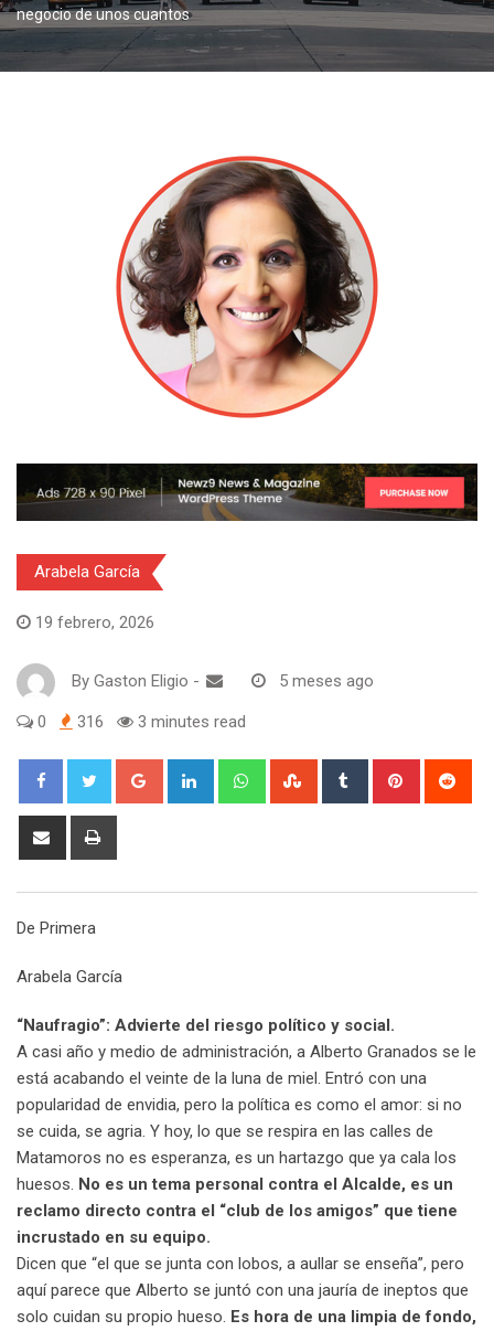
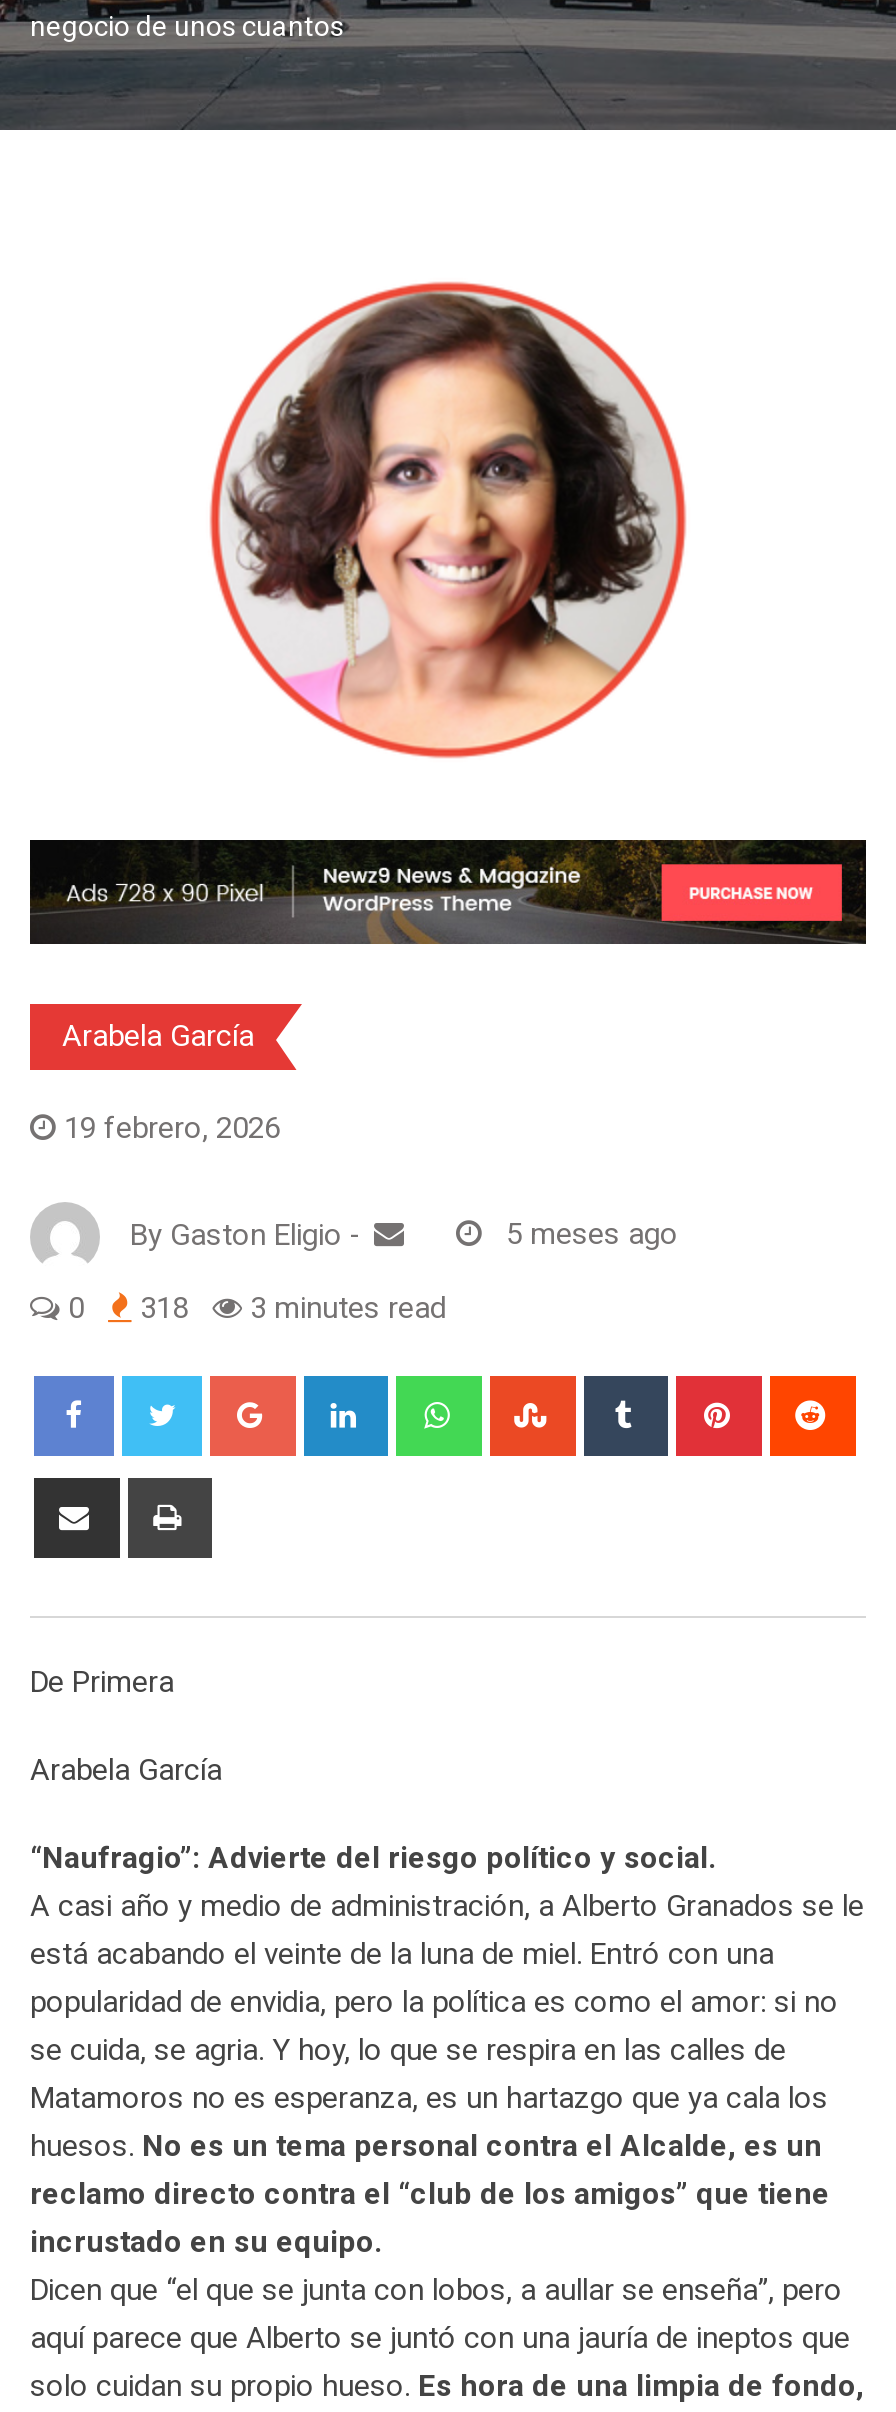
- 0 316 3 minutes read
+ 0 318 3 minutes read
